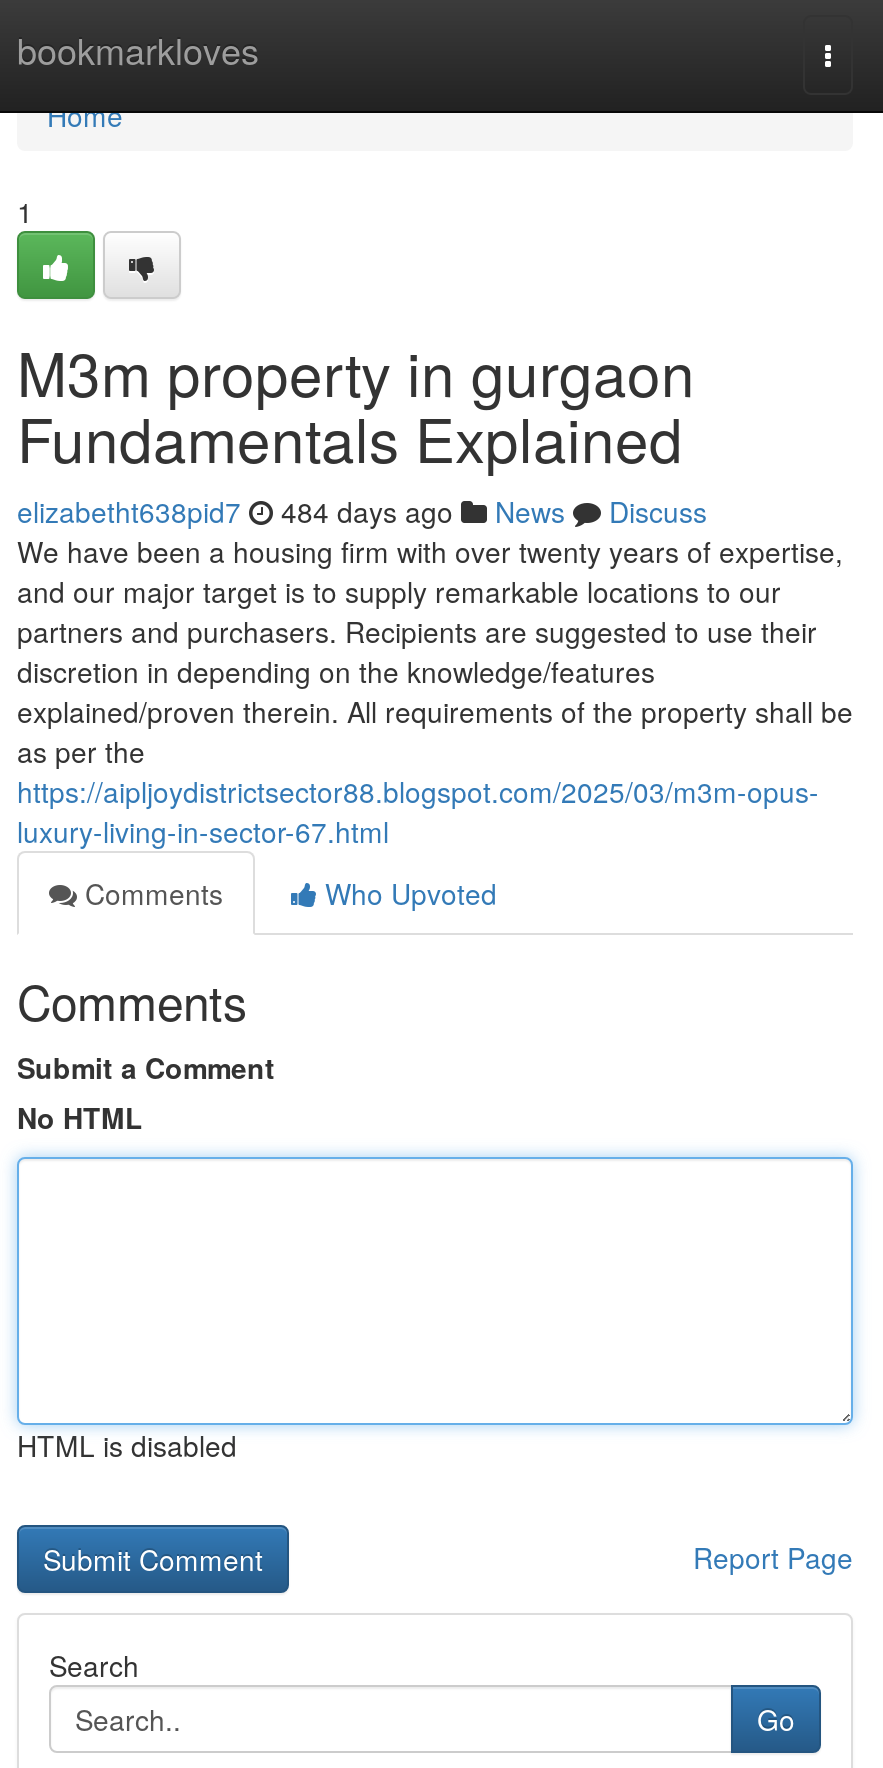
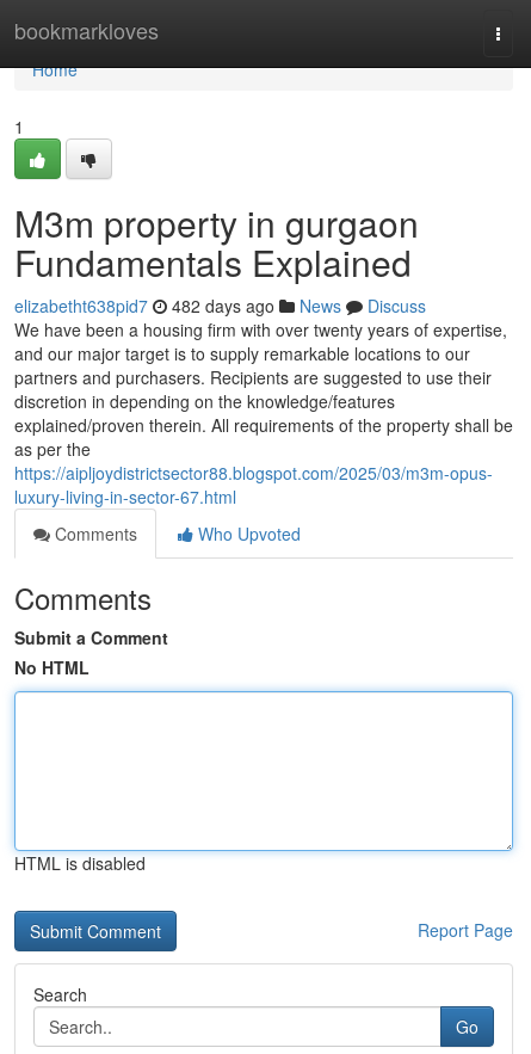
- elizabetht638pid7 484 days ago News Discuss
+ elizabetht638pid7 482 days ago News Discuss
